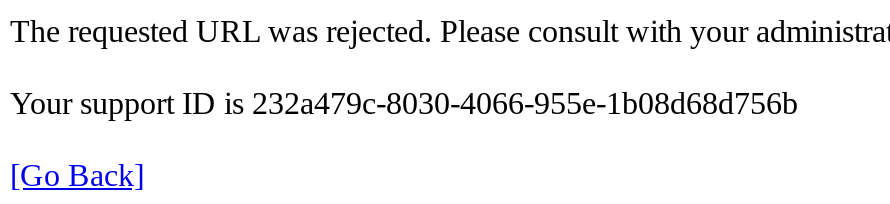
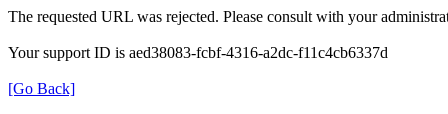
- Your support ID is 232a479c-8030-4066-955e-1b08d68d756b
+ Your support ID is aed38083-fcbf-4316-a2dc-f11c4cb6337d
